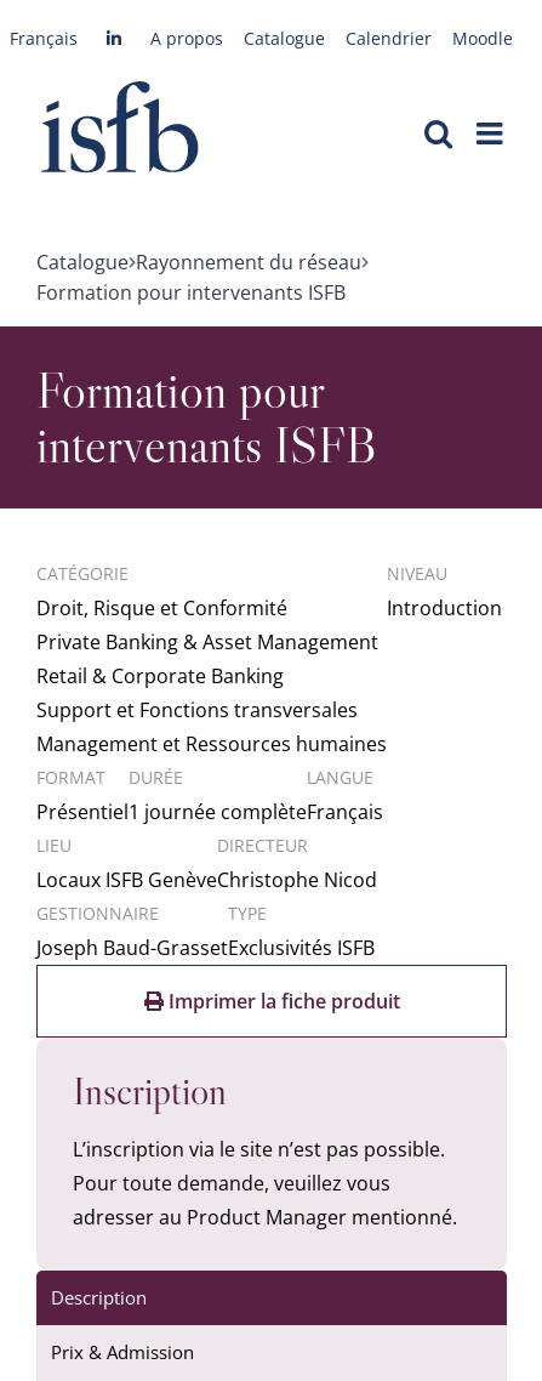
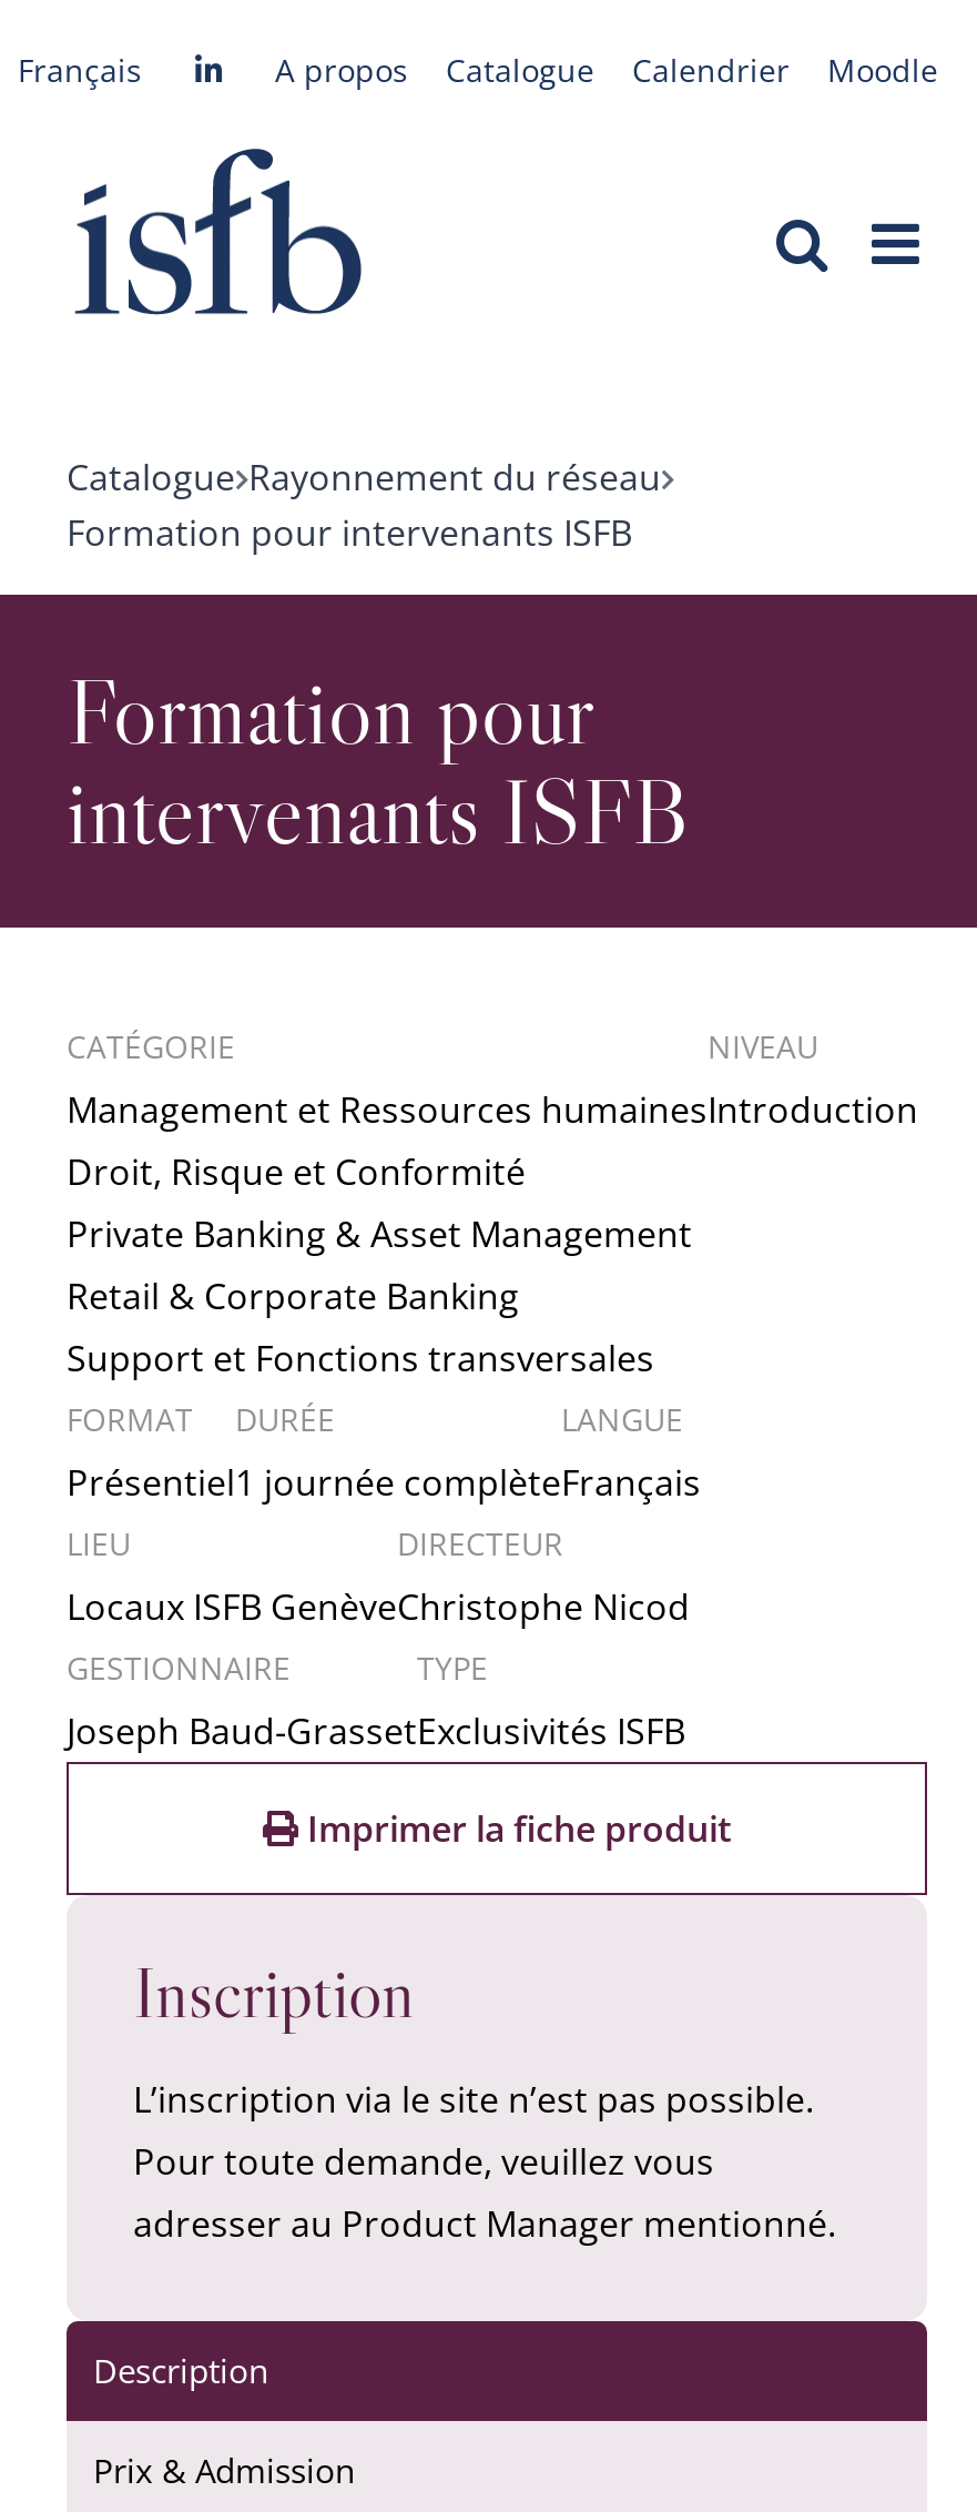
moved down: Droit, Risque et Conformité | Private Banking & Asset Management | Retail & Corporate Banking | Support et Fonctions transversales

moved up: Management et Ressources humaines
